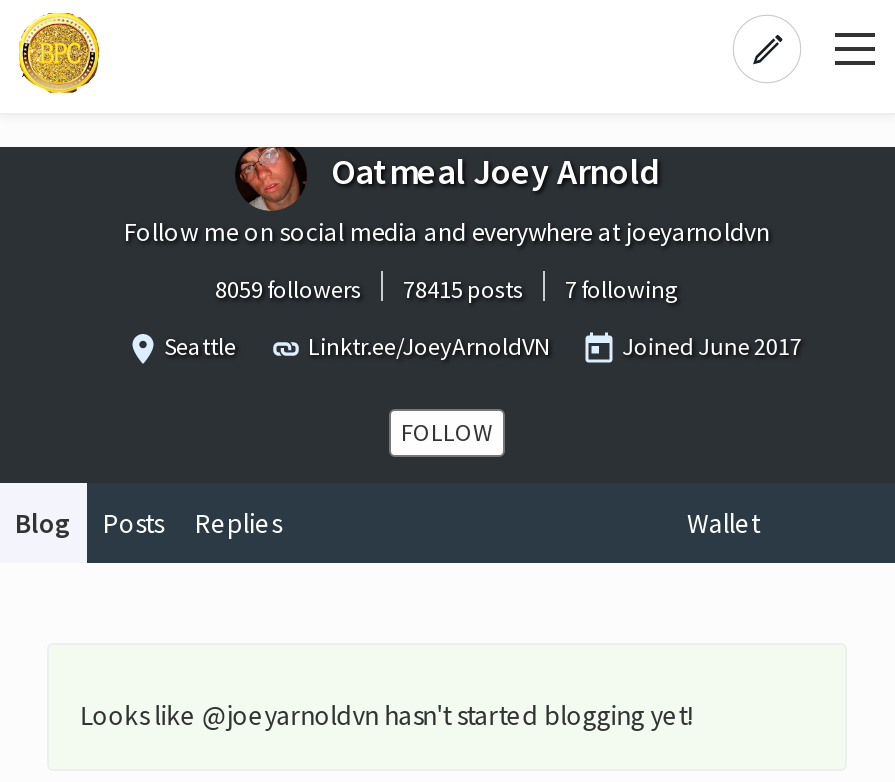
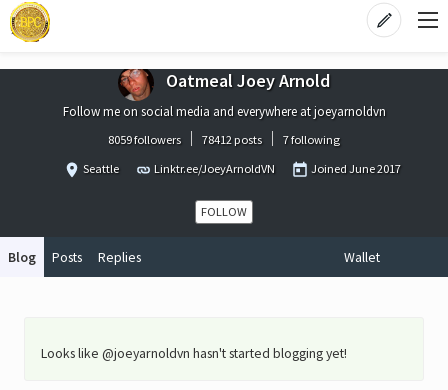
- 8059 followers 78415 posts 7 following
+ 8059 followers 78412 posts 7 following
